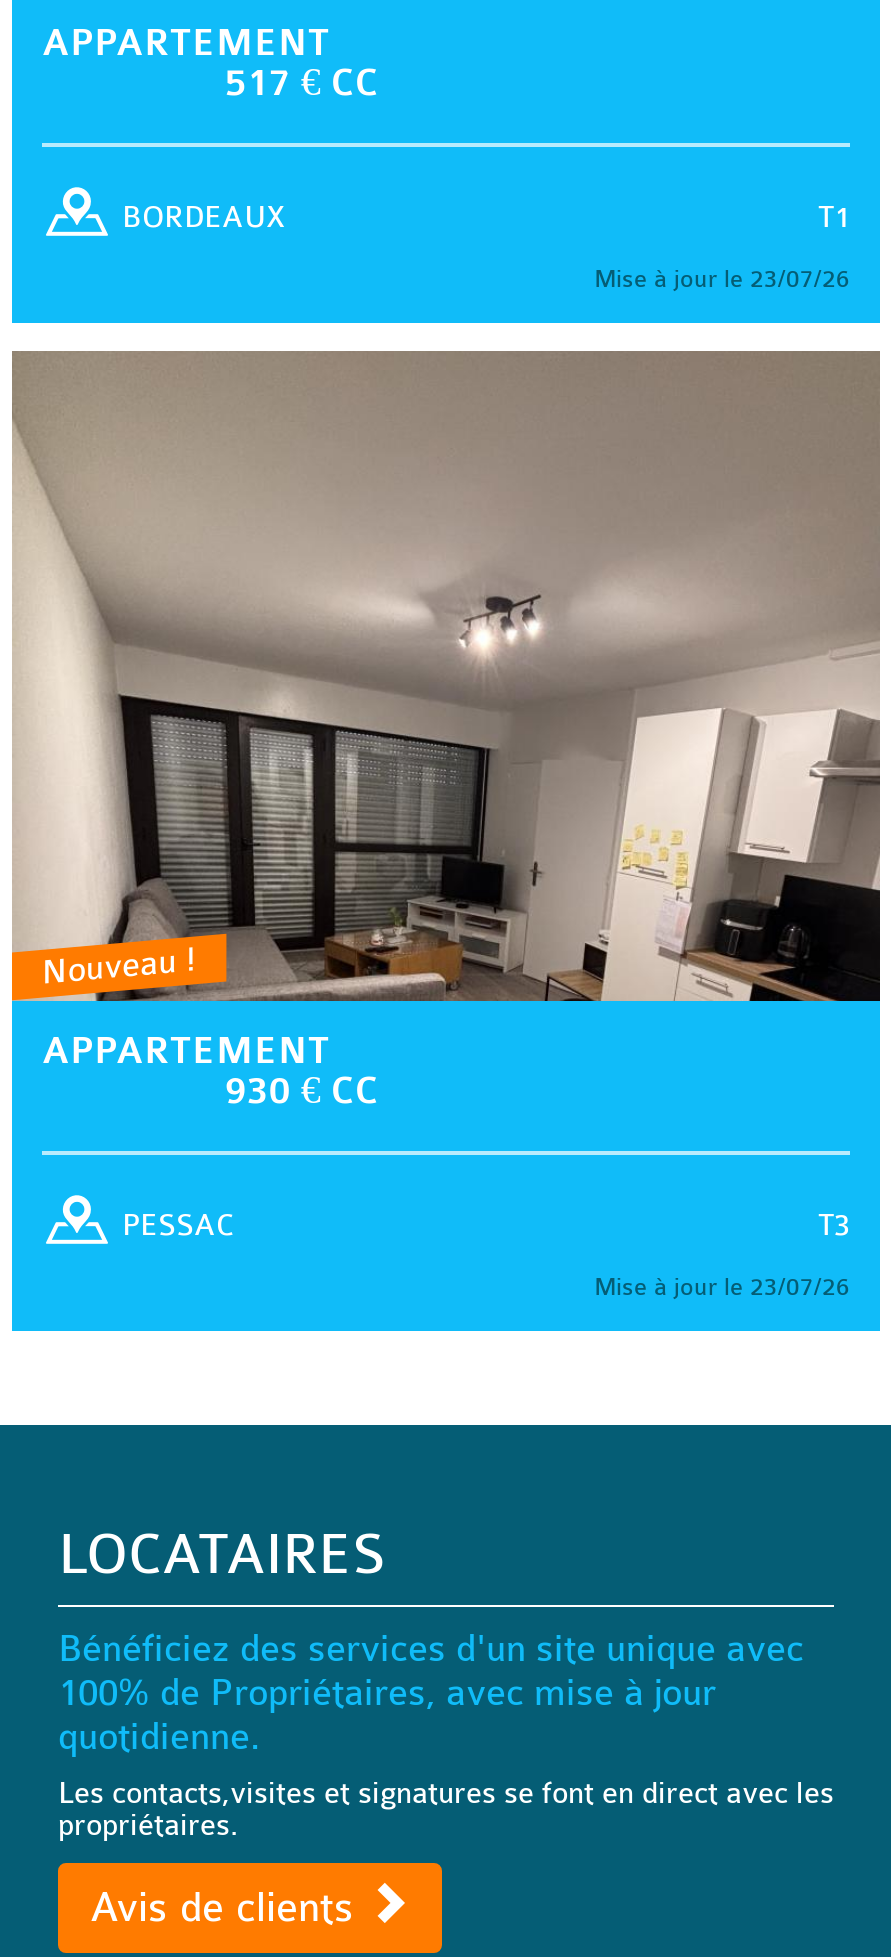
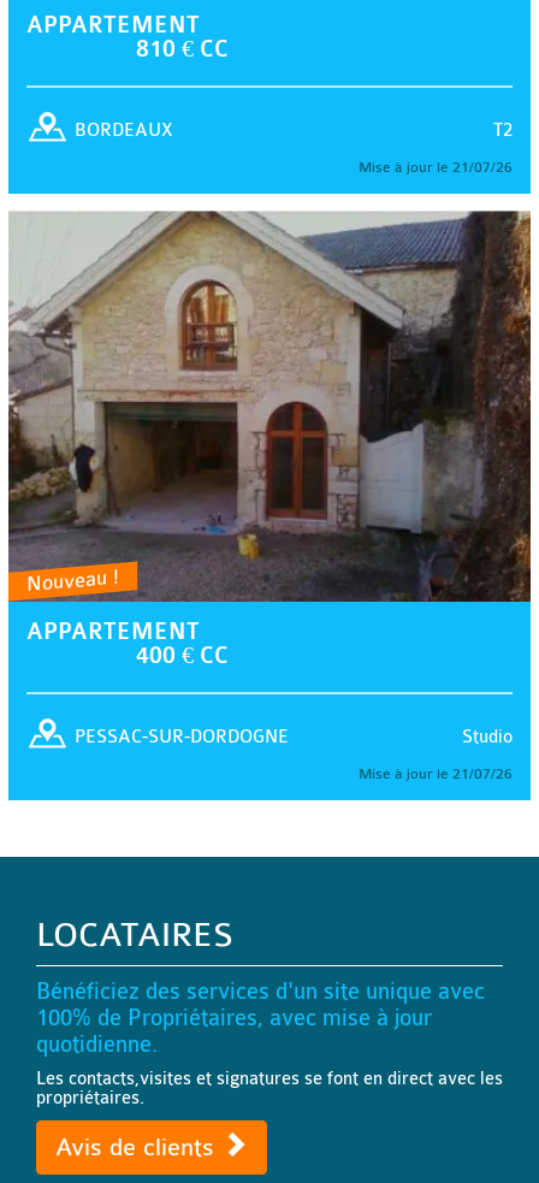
- 517 € CC
+ 810 € CC

- T1
+ T2

- Mise à jour le 23/07/26
+ Mise à jour le 21/07/26

- [image]
- 930 € CC
+ [image]
+ 400 € CC

- T3
- PESSAC
+ Studio
+ PESSAC-SUR-DORDOGNE

- Mise à jour le 23/07/26
+ Mise à jour le 21/07/26
